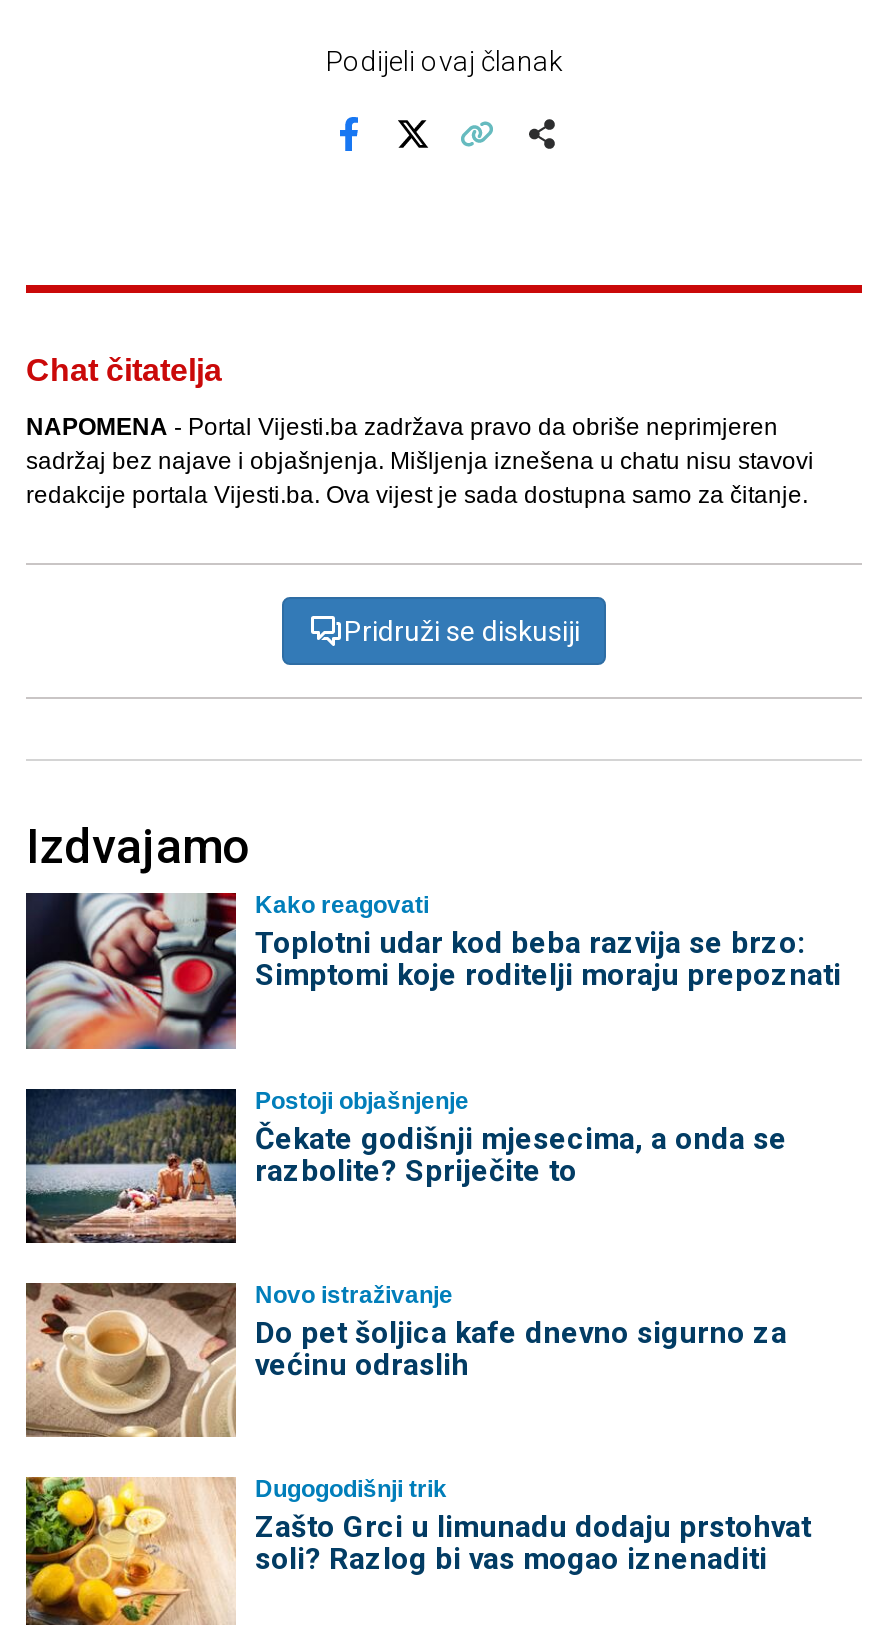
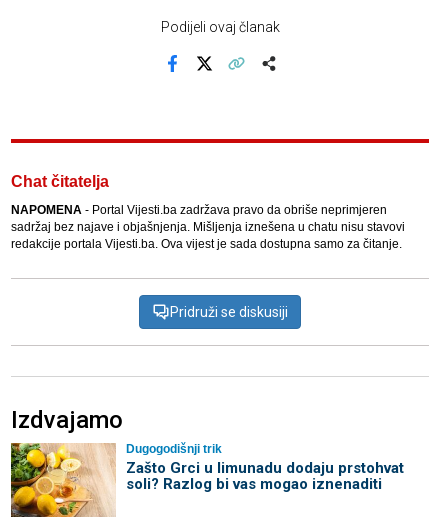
- [image]
- Kako reagovati
- Toplotni udar kod beba razvija se brzo:
- Simptomi koje roditelji moraju prepoznati

- [image]
- Postoji objašnjenje
- Čekate godišnji mjesecima, a onda se
- razbolite? Spriječite to

- [image]
- Novo istraživanje
- Do pet šoljica kafe dnevno sigurno za
- većinu odraslih
